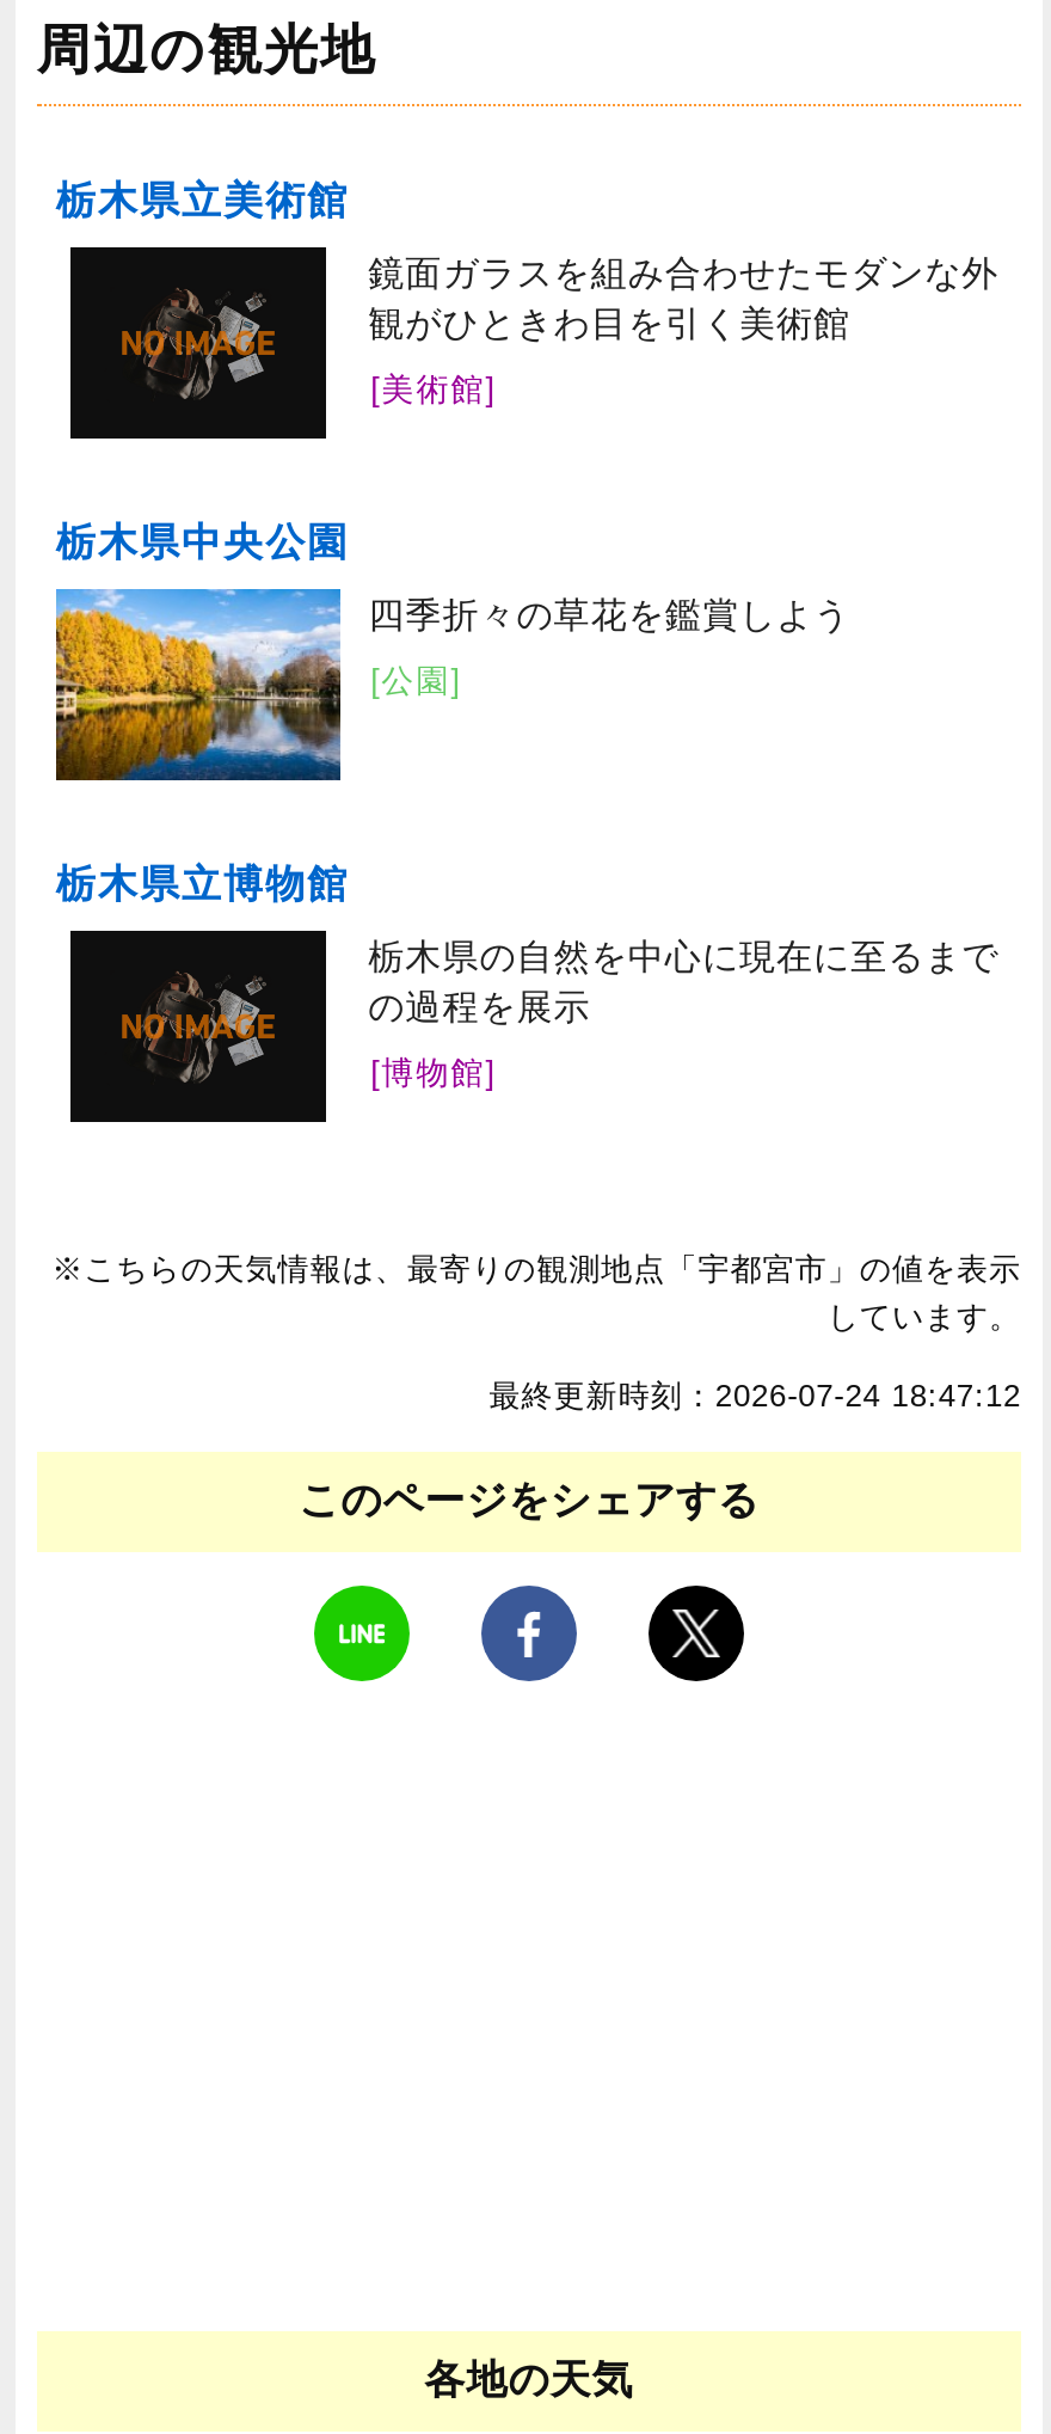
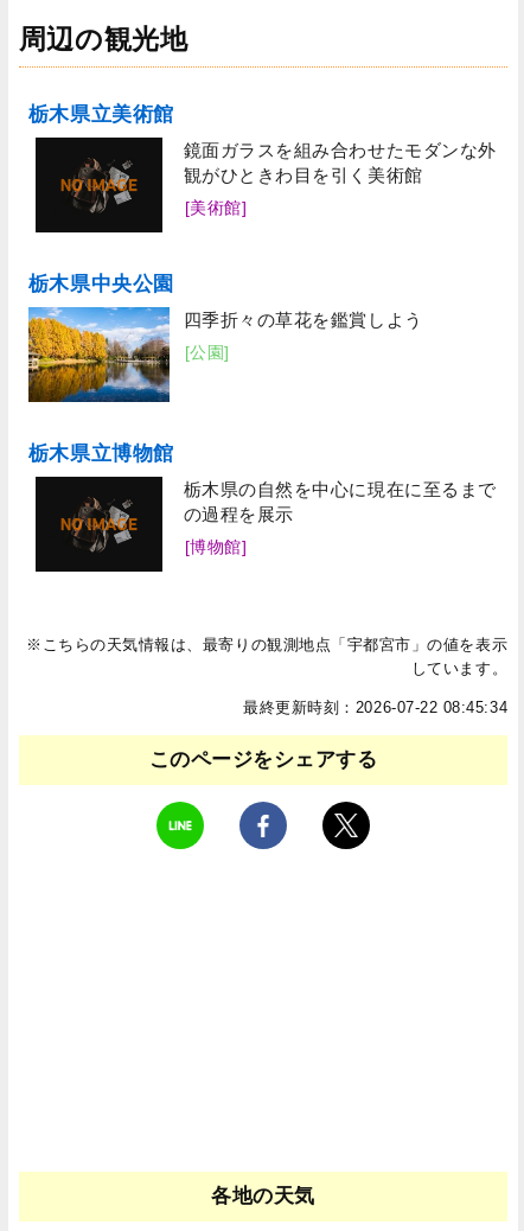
- 最終更新時刻：2026-07-24 18:47:12
+ 最終更新時刻：2026-07-22 08:45:34
